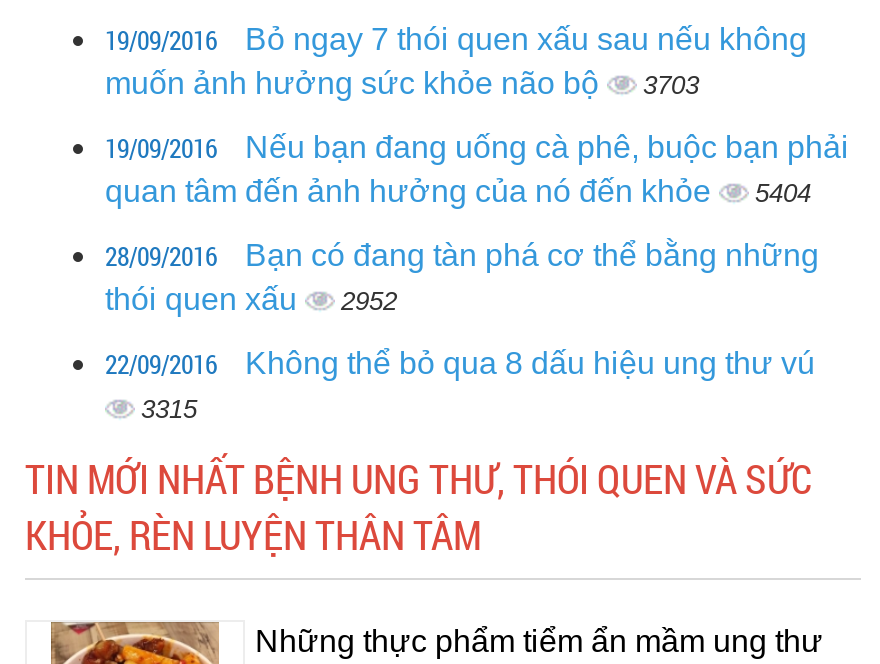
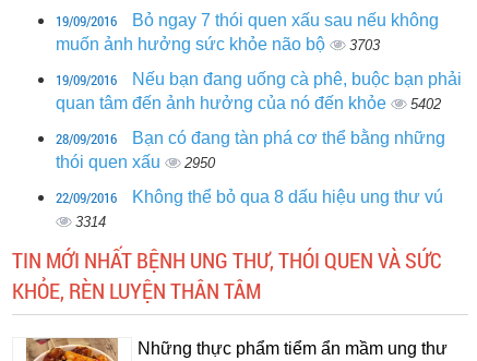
- quan tâm đến ảnh hưởng của nó đến khỏe 5404
+ quan tâm đến ảnh hưởng của nó đến khỏe 5402

- thói quen xấu 2952
+ thói quen xấu 2950

- 3315
+ 3314
